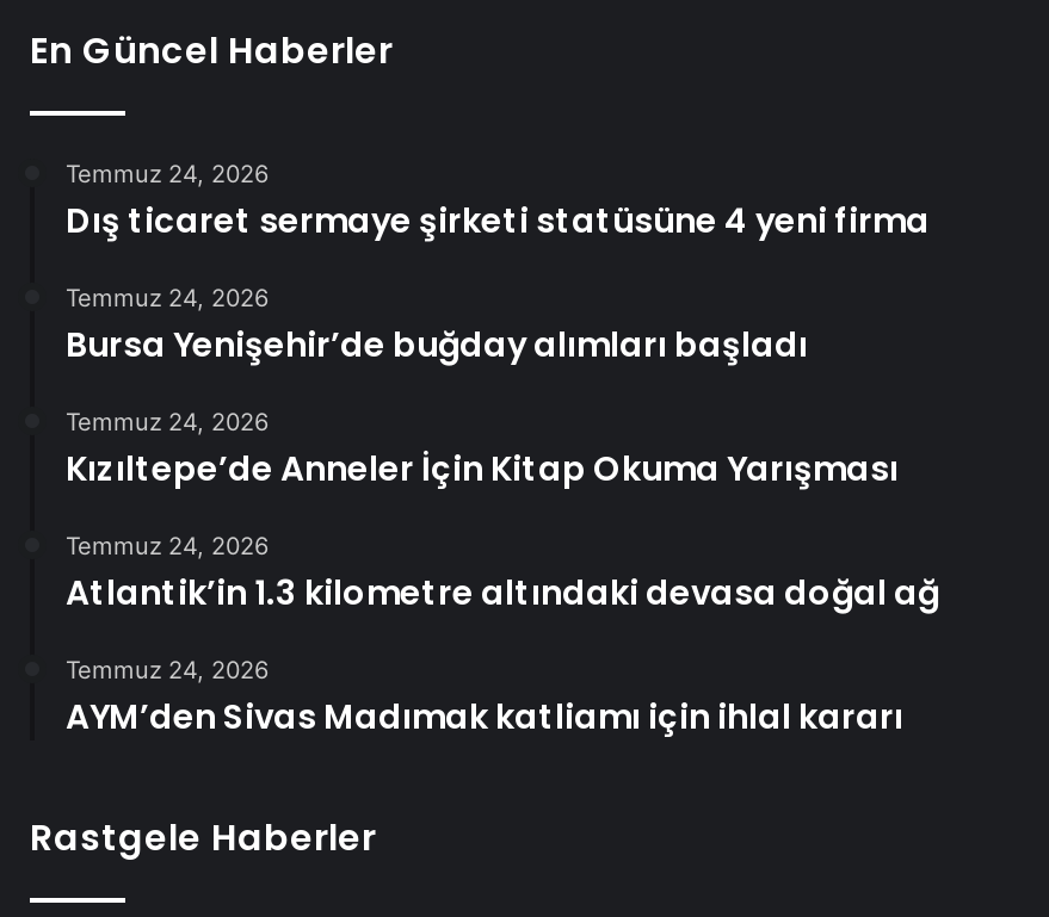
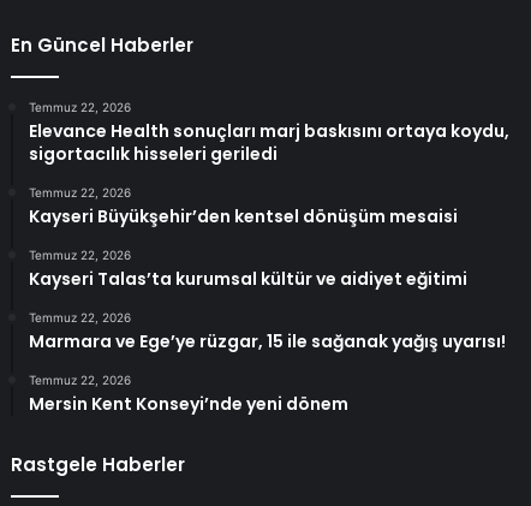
- Temmuz 24, 2026
- Dış ticaret sermaye şirketi statüsüne 4 yeni firma
+ Temmuz 22, 2026
+ Elevance Health sonuçları marj baskısını ortaya koydu,
+ sigortacılık hisseleri geriledi

- Temmuz 24, 2026
- Bursa Yenişehir’de buğday alımları başladı
+ Temmuz 22, 2026
+ Kayseri Büyükşehir’den kentsel dönüşüm mesaisi

- Temmuz 24, 2026
- Kızıltepe’de Anneler İçin Kitap Okuma Yarışması
+ Temmuz 22, 2026
+ Kayseri Talas’ta kurumsal kültür ve aidiyet eğitimi

- Temmuz 24, 2026
- Atlantik’in 1.3 kilometre altındaki devasa doğal ağ
+ Temmuz 22, 2026
+ Marmara ve Ege’ye rüzgar, 15 ile sağanak yağış uyarısı!

- Temmuz 24, 2026
- AYM’den Sivas Madımak katliamı için ihlal kararı
+ Temmuz 22, 2026
+ Mersin Kent Konseyi’nde yeni dönem
